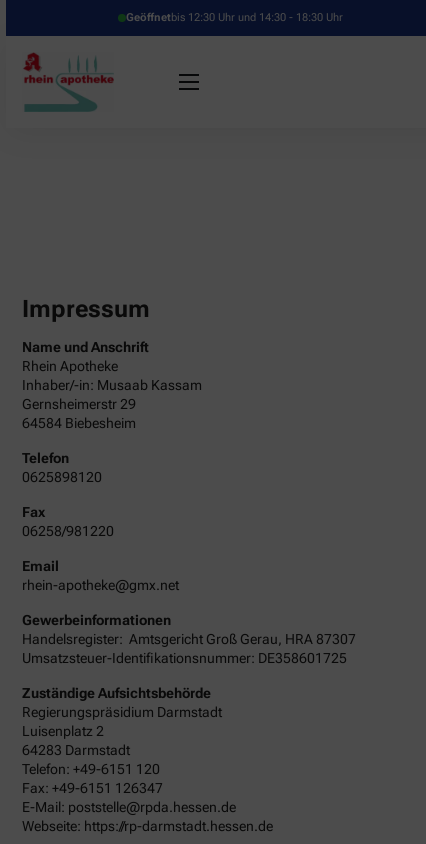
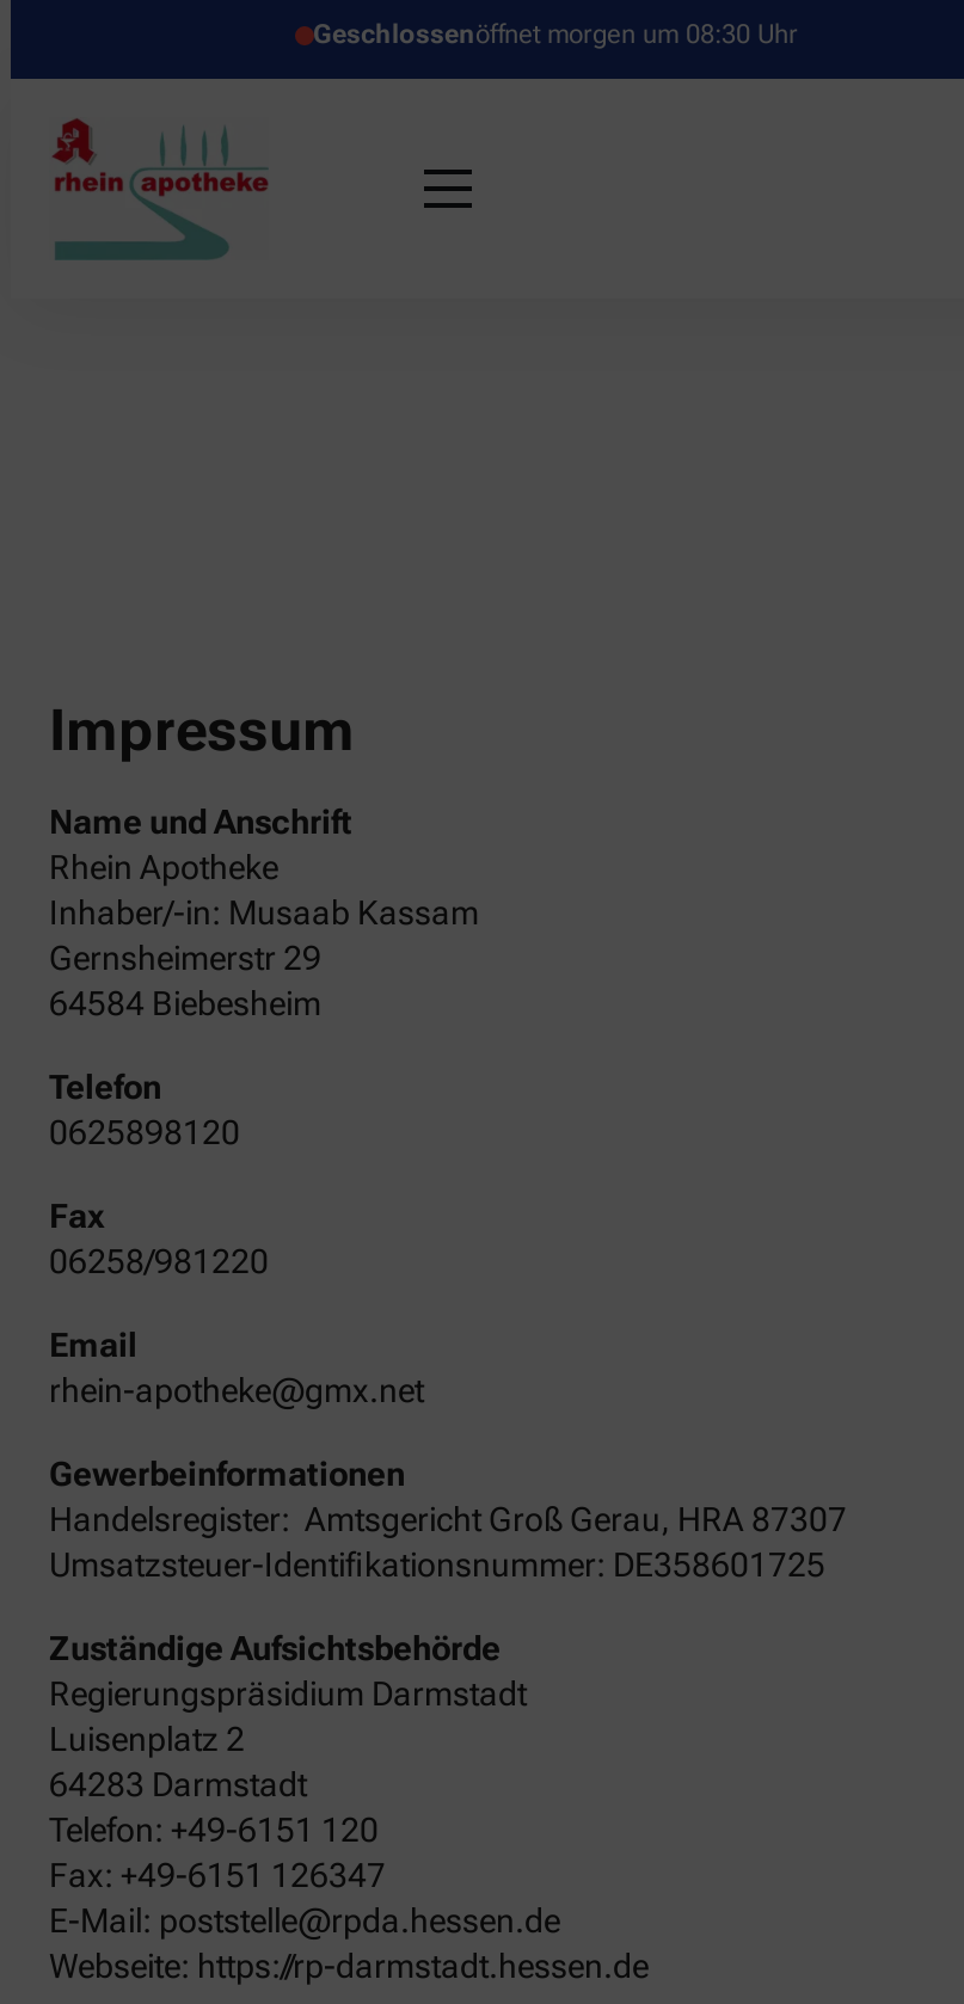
- Geöffnetbis 12:30 Uhr und 14:30 - 18:30 Uhr
+ Geschlossenöffnet morgen um 08:30 Uhr
